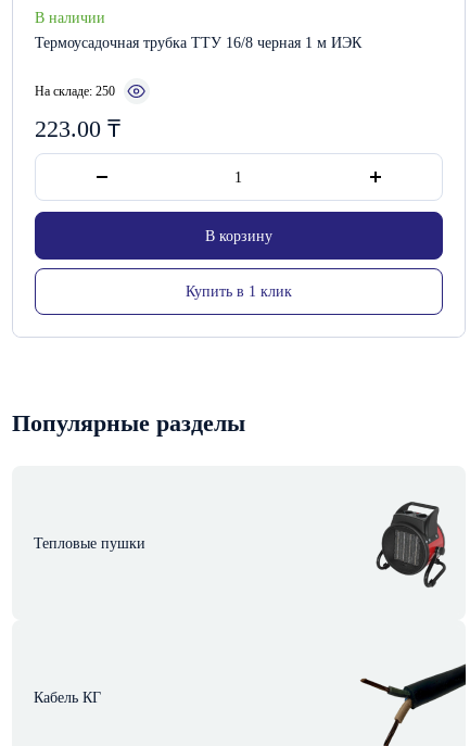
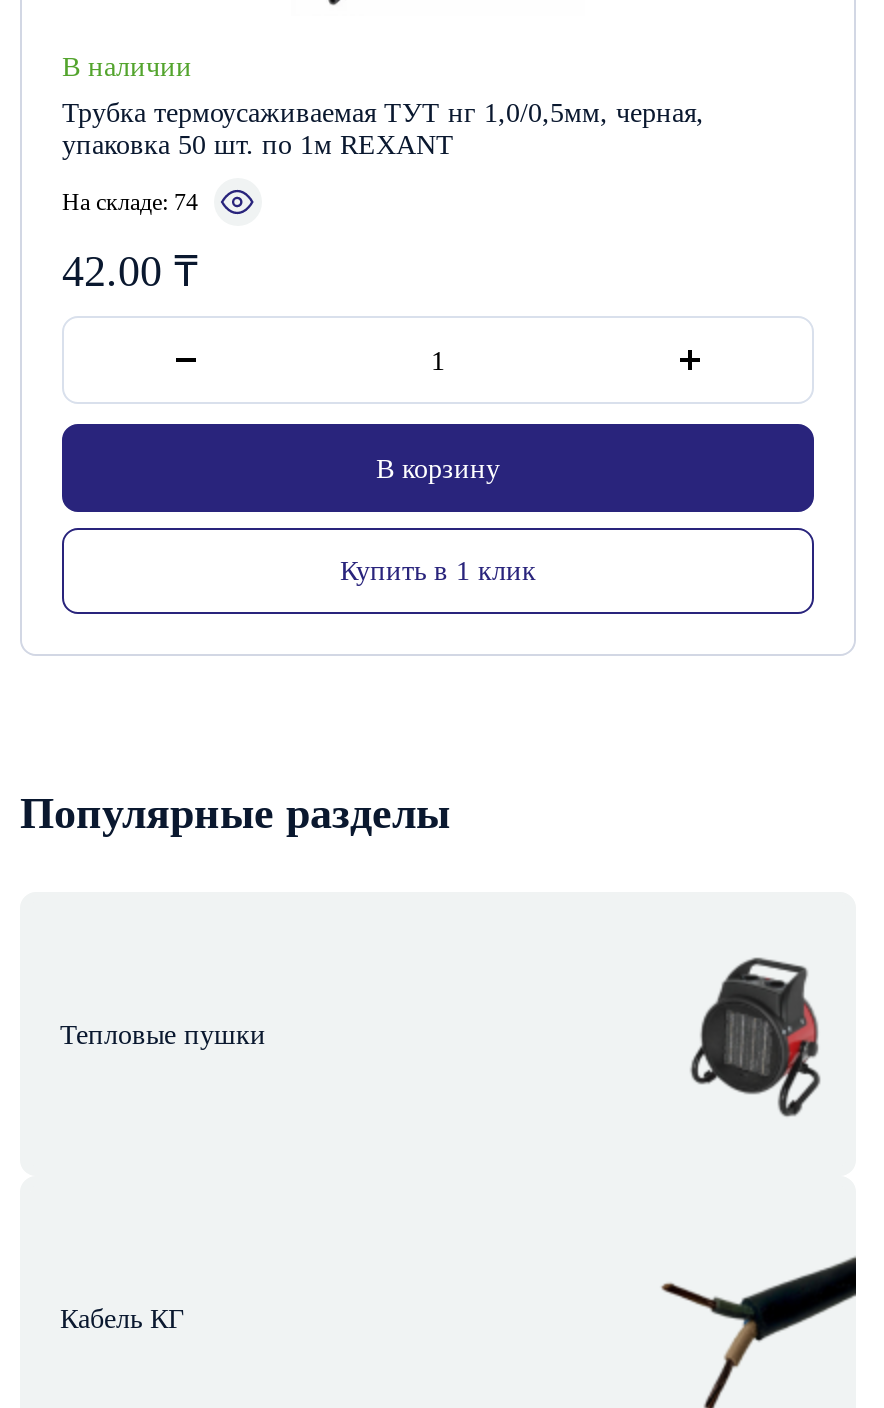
- Термоусадочная трубка ТТУ 16/8 черная 1 м ИЭК
+ Трубка термоусаживаемая ТУТ нг 1,0/0,5мм, черная,
+ упаковка 50 шт. по 1м REXANT

- На складе: 250
+ На складе: 74

- 223.00 ₸
+ 42.00 ₸
